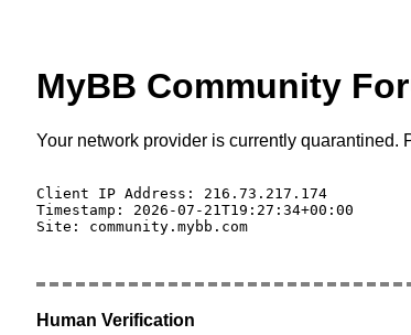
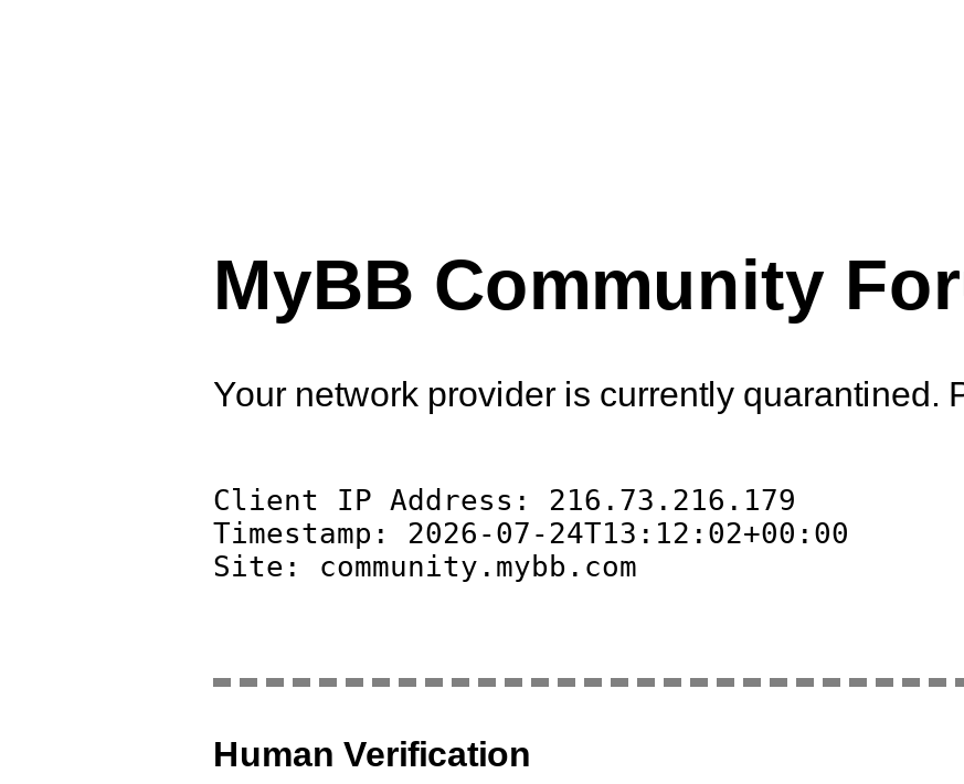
- Client IP Address: 216.73.217.174
+ Client IP Address: 216.73.216.179

- Timestamp: 2026-07-21T19:27:34+00:00
+ Timestamp: 2026-07-24T13:12:02+00:00
